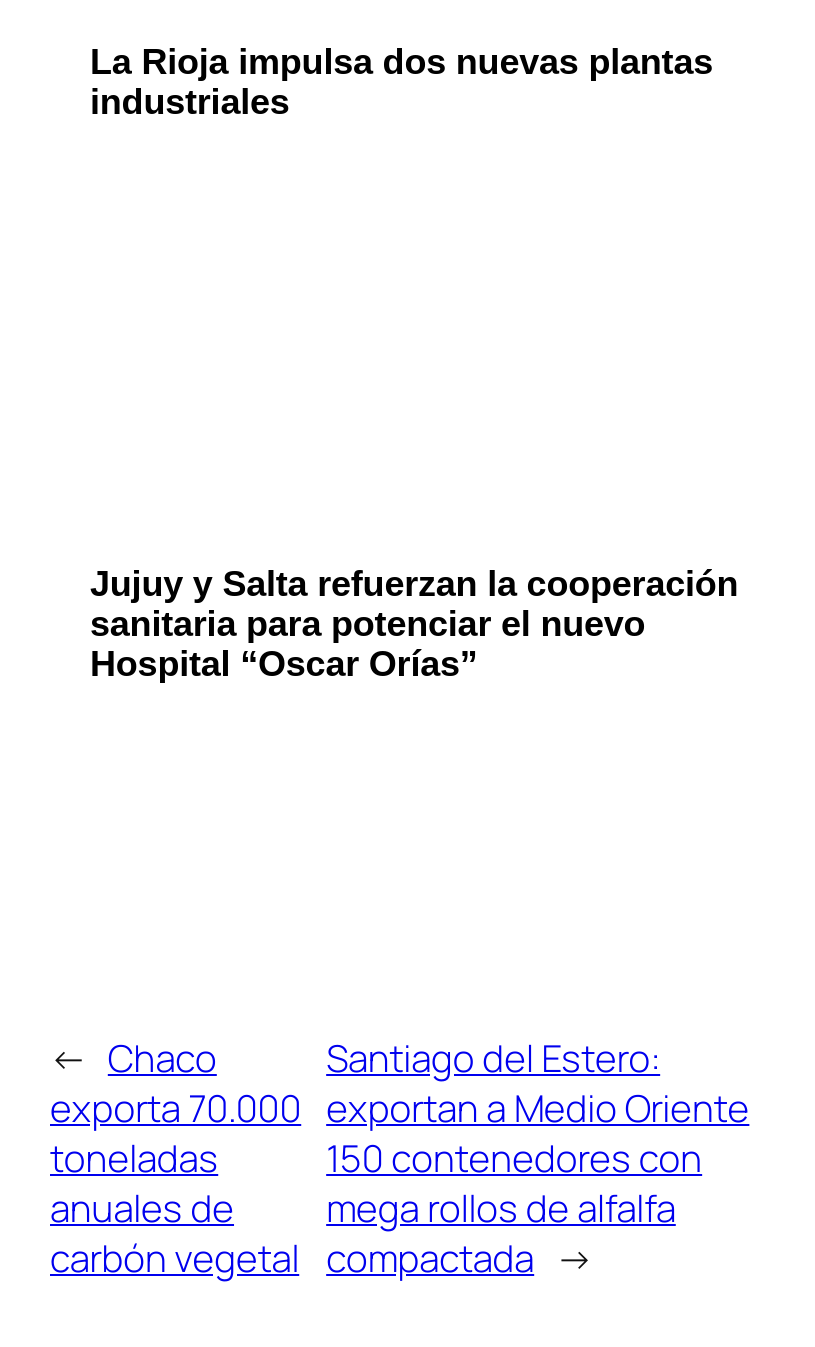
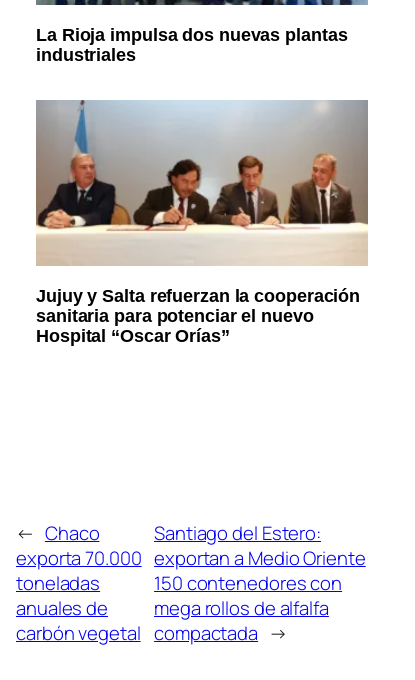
+ [image]
